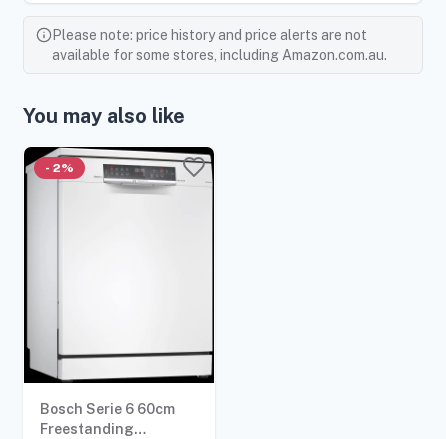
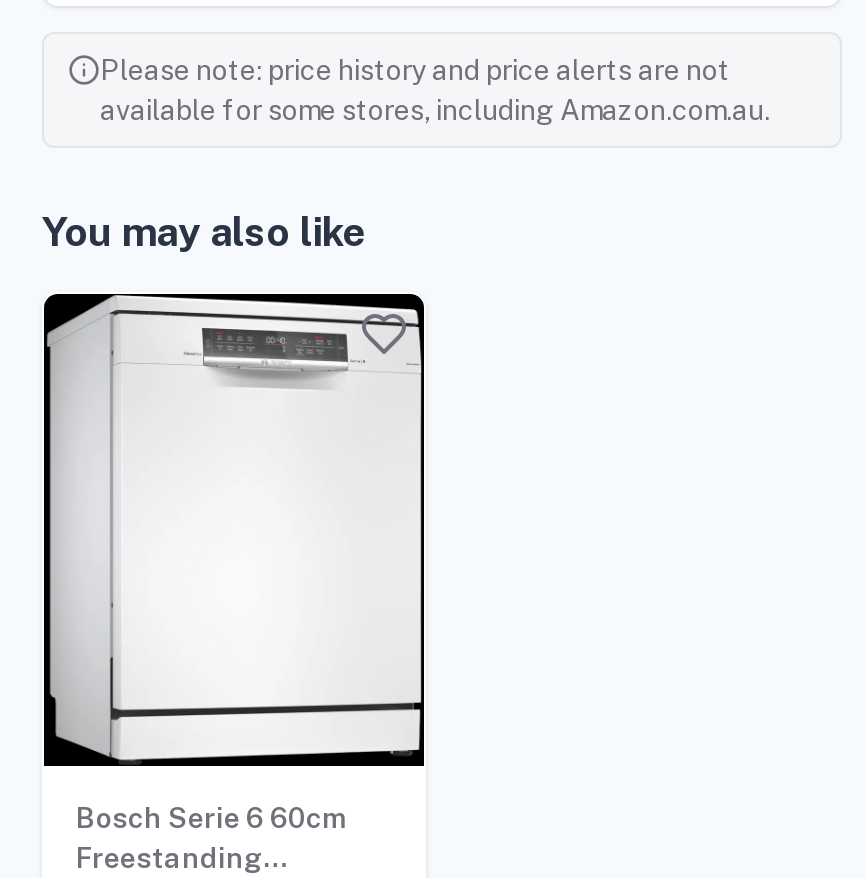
- - 2%
